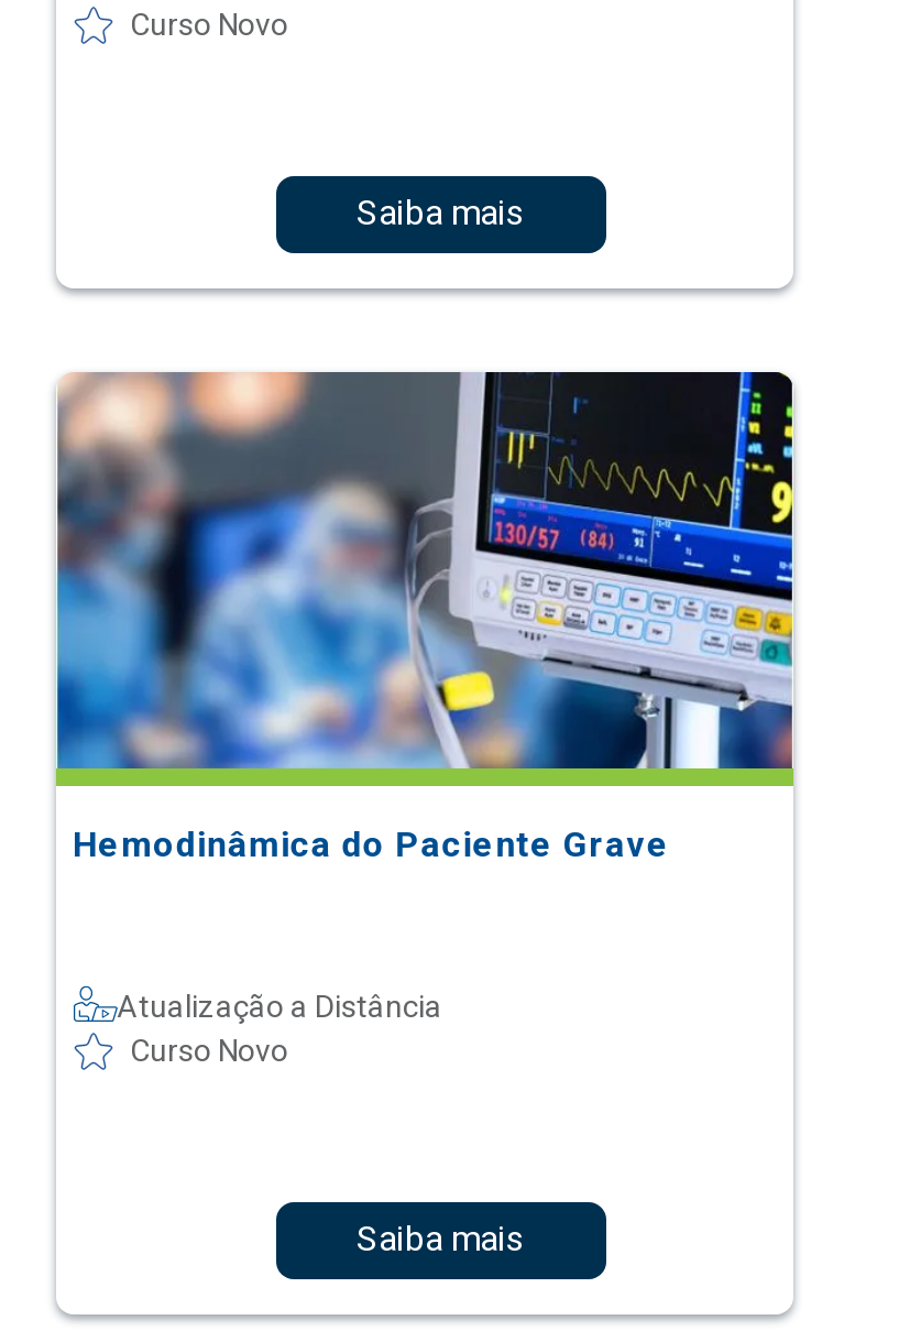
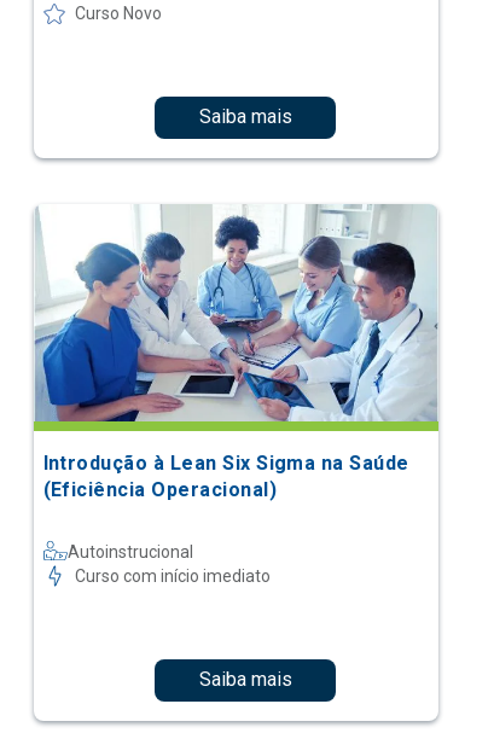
- [image]
- Hemodinâmica do Paciente Grave
+ [image]
+ Introdução à Lean Six Sigma na Saúde
+ (Eficiência Operacional)

- Atualização a Distância
- Curso Novo
+ Autoinstrucional
+ Curso com início imediato
